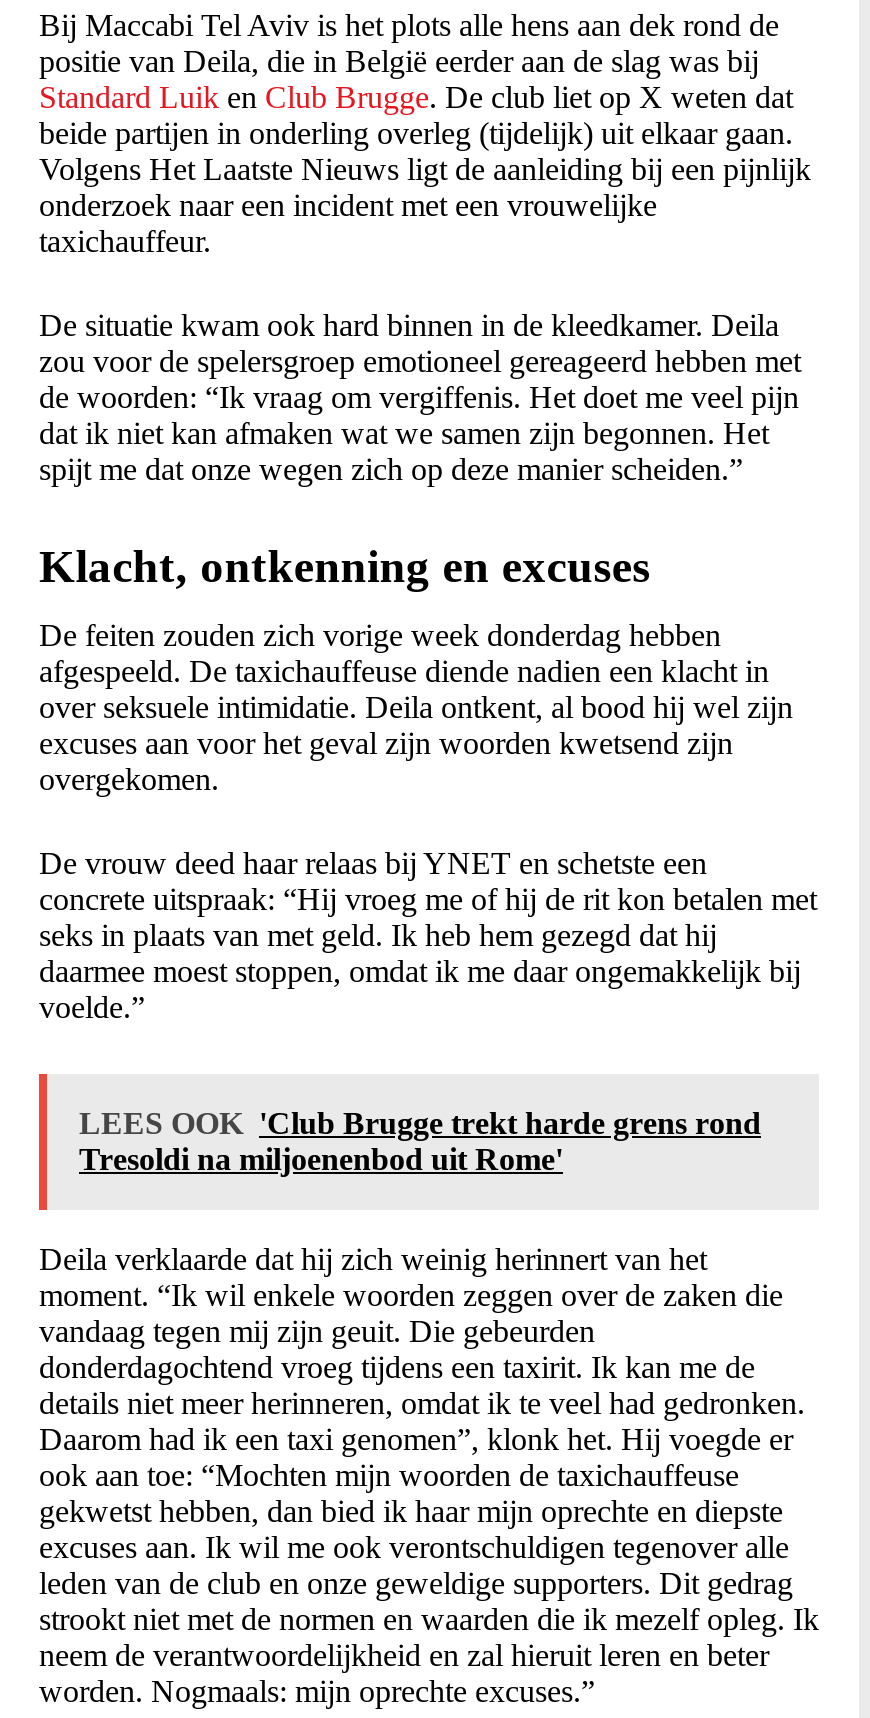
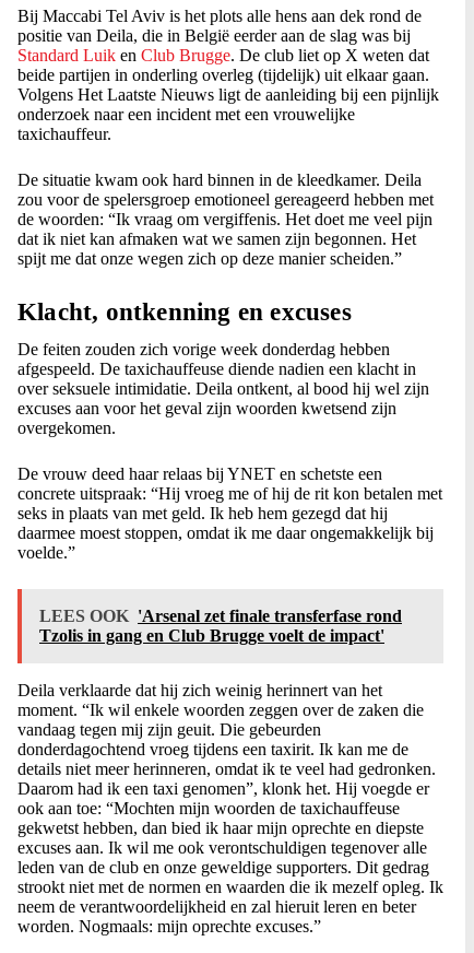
- LEES OOK 'Club Brugge trekt harde grens rond
- Tresoldi na miljoenenbod uit Rome'
+ LEES OOK 'Arsenal zet finale transferfase rond
+ Tzolis in gang en Club Brugge voelt de impact'
